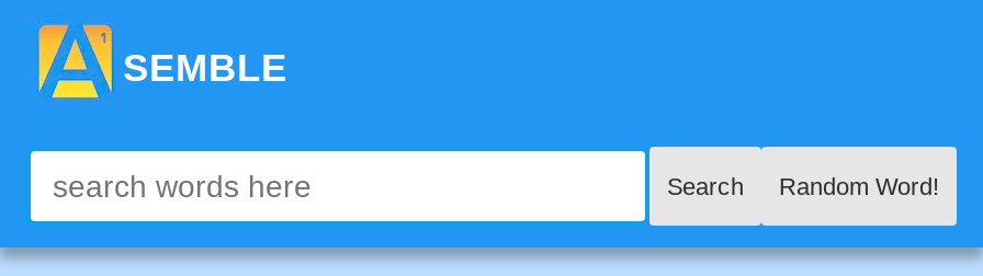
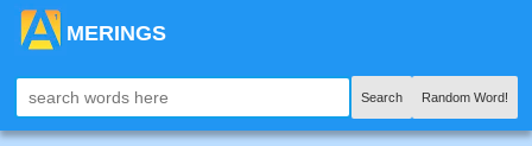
- SEMBLE
+ MERINGS
